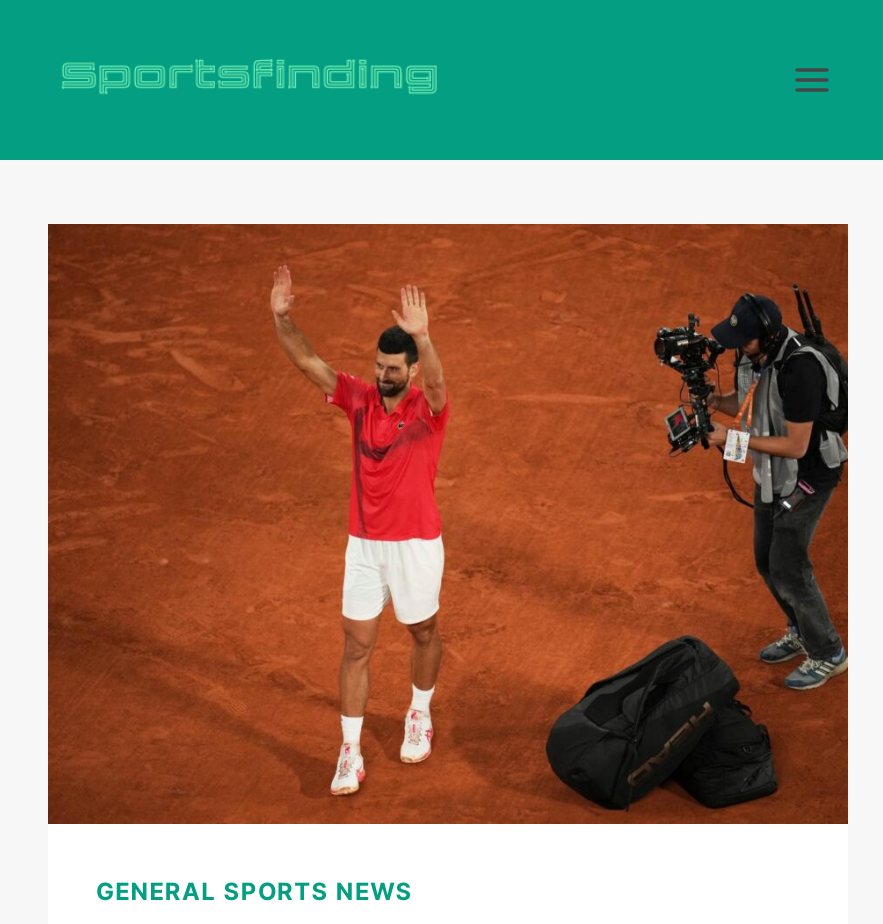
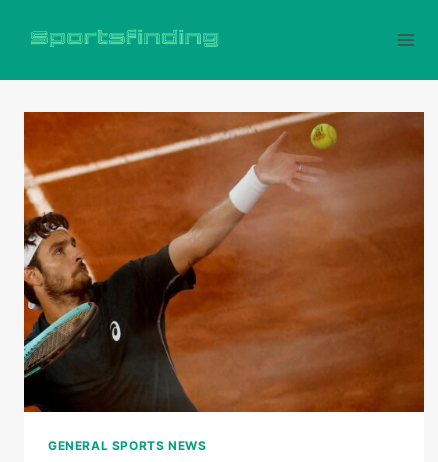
- [image]
+ [image]
